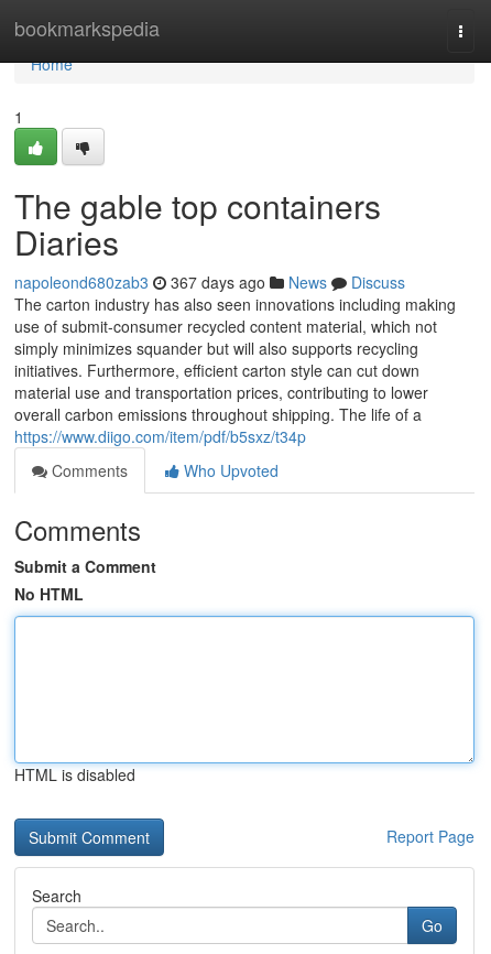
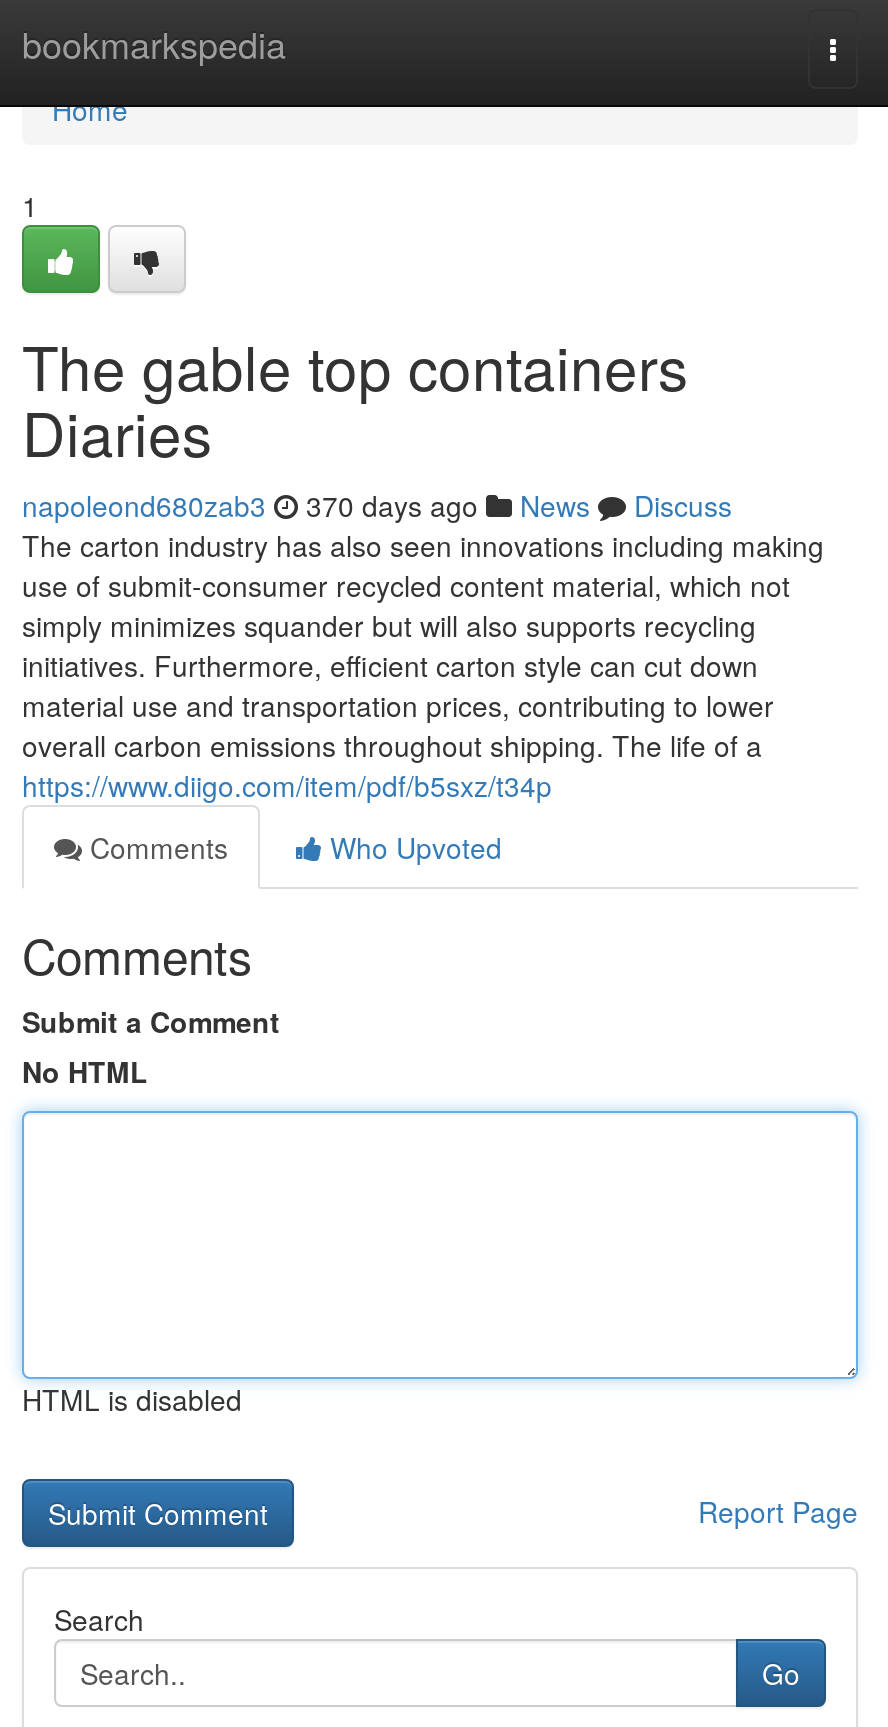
- napoleond680zab3 367 days ago News Discuss
+ napoleond680zab3 370 days ago News Discuss
